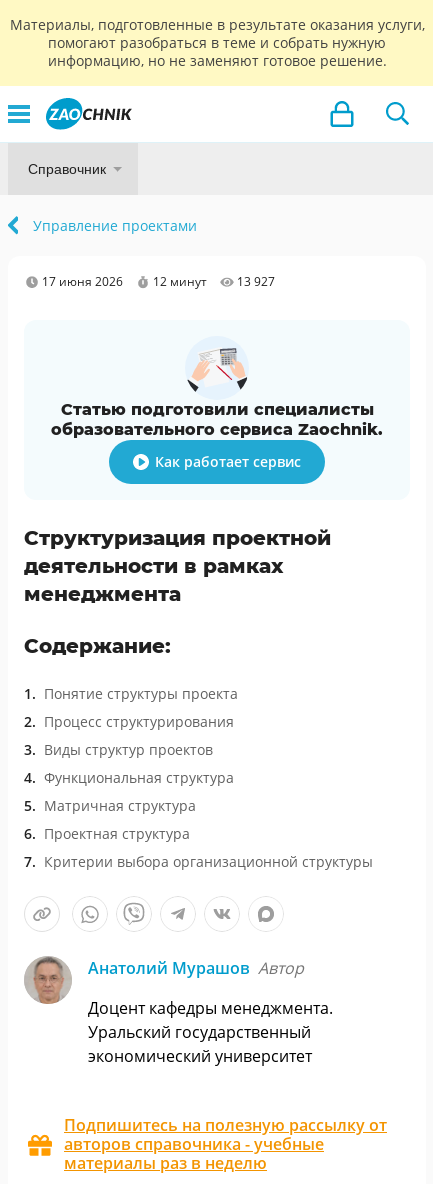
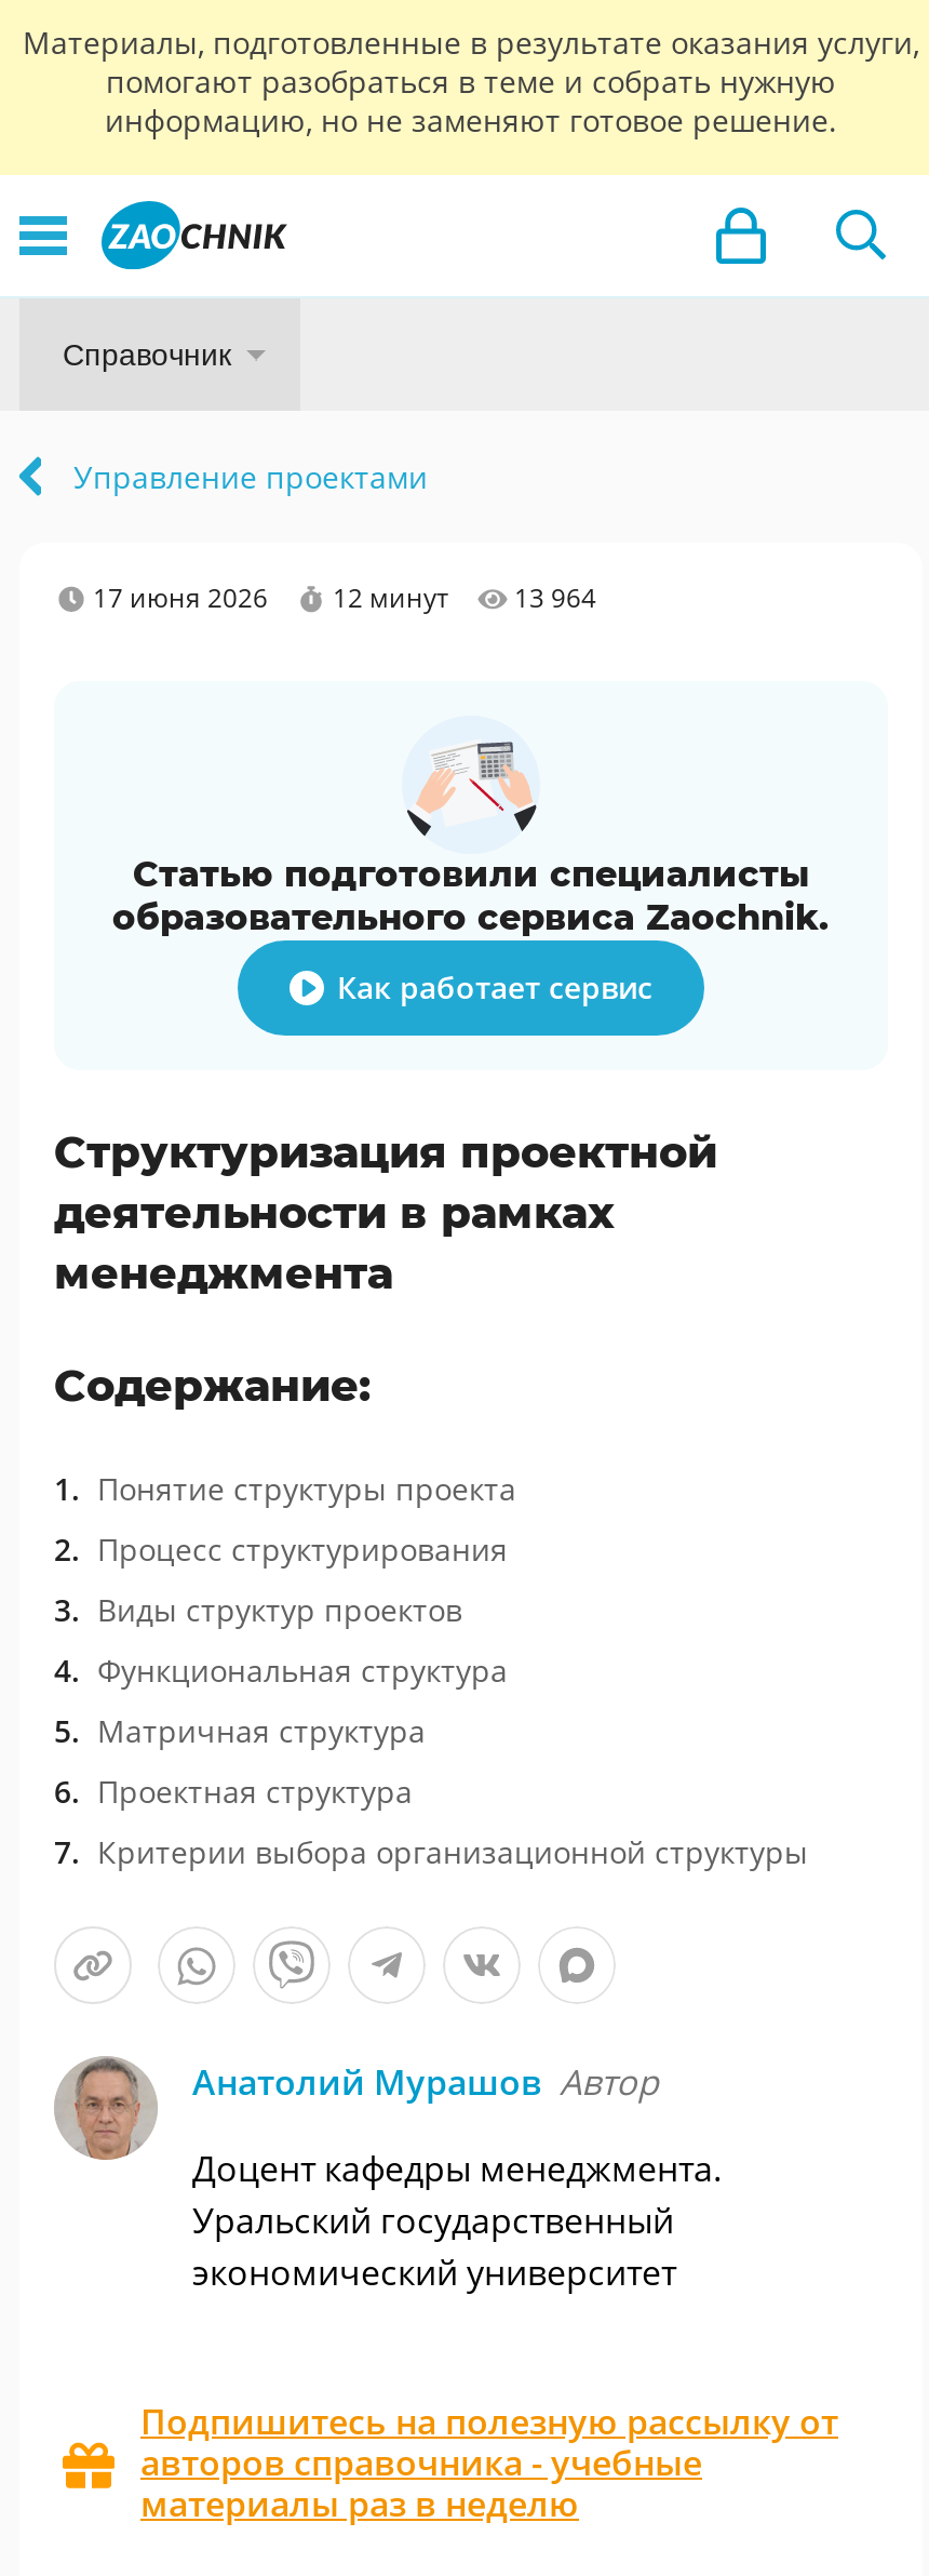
- 17 июня 2026 12 минут 13 927
+ 17 июня 2026 12 минут 13 964
